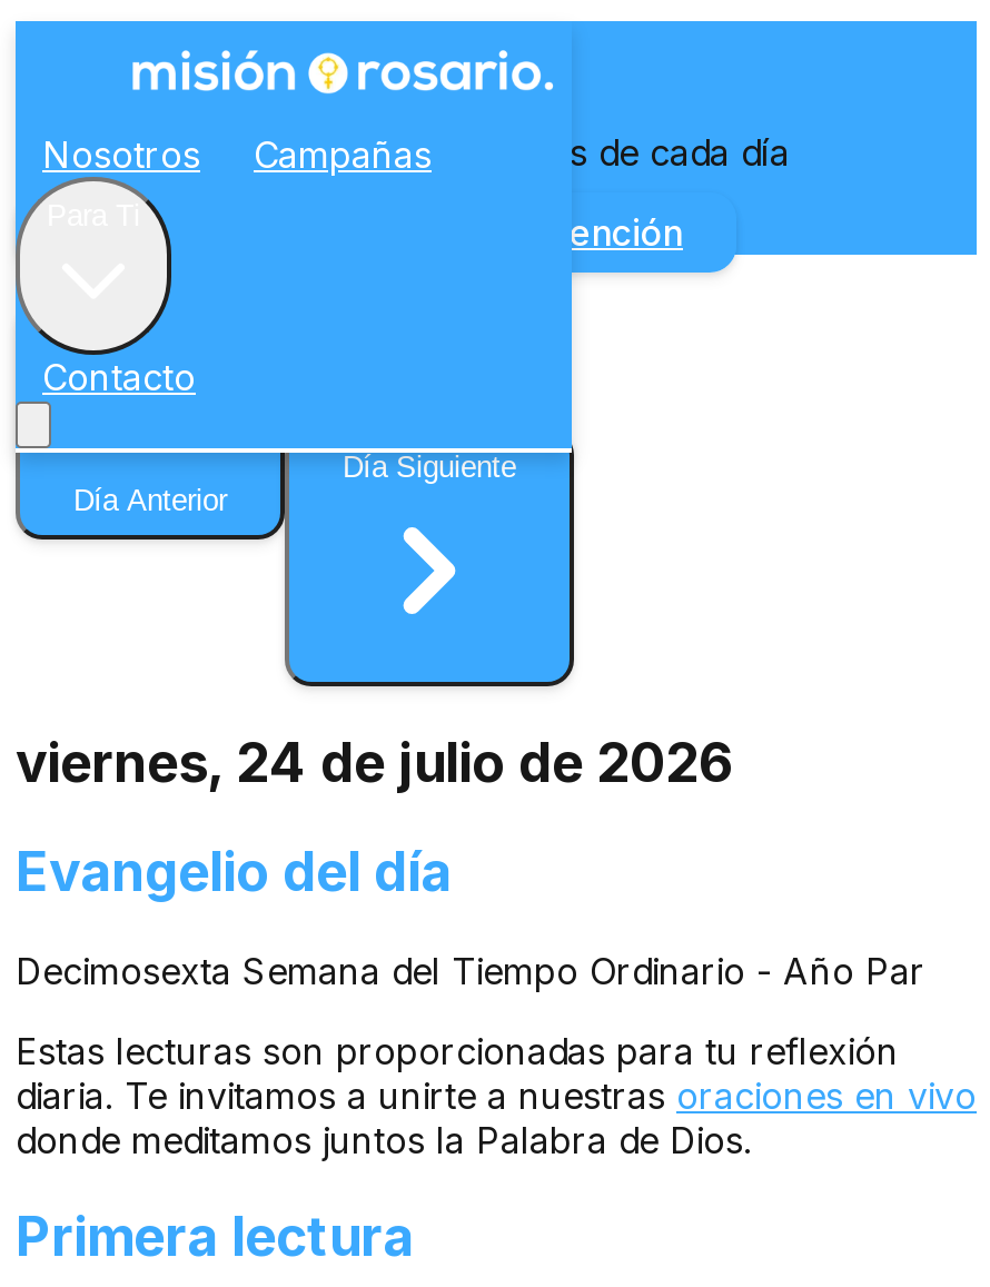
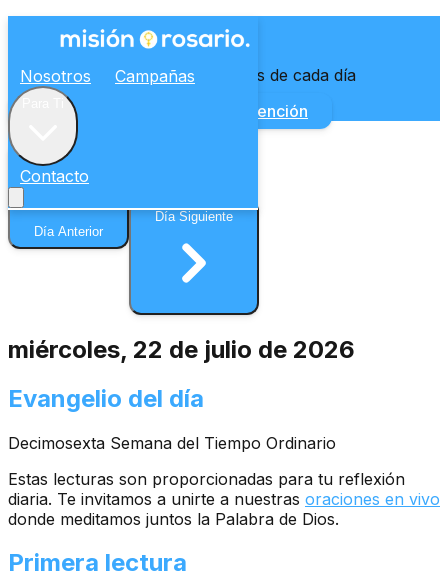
- viernes, 24 de julio de 2026
+ miércoles, 22 de julio de 2026

- Decimosexta Semana del Tiempo Ordinario - Año Par
+ Decimosexta Semana del Tiempo Ordinario
